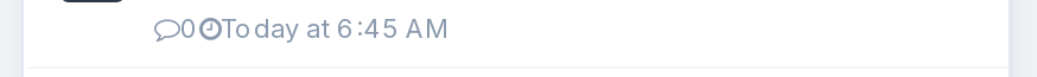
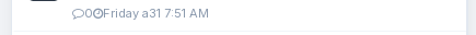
- 0 Today at 6:45 AM
+ 0 Friday a31 7:51 AM
